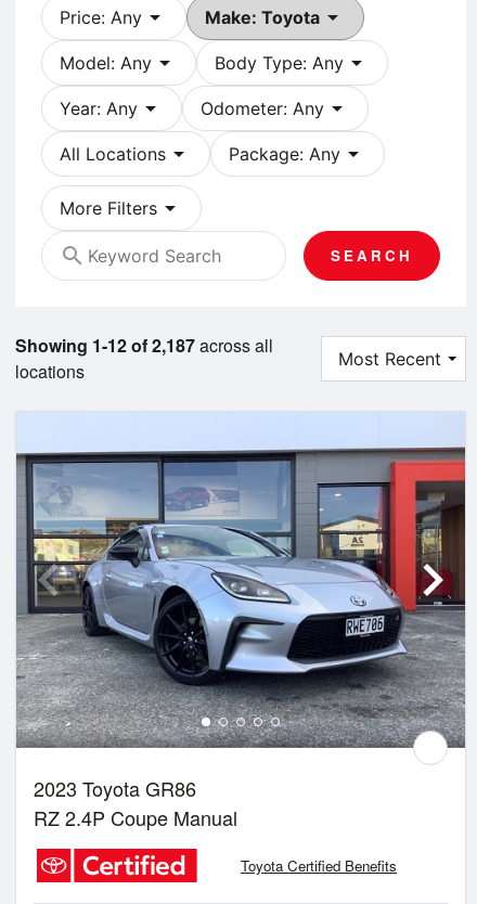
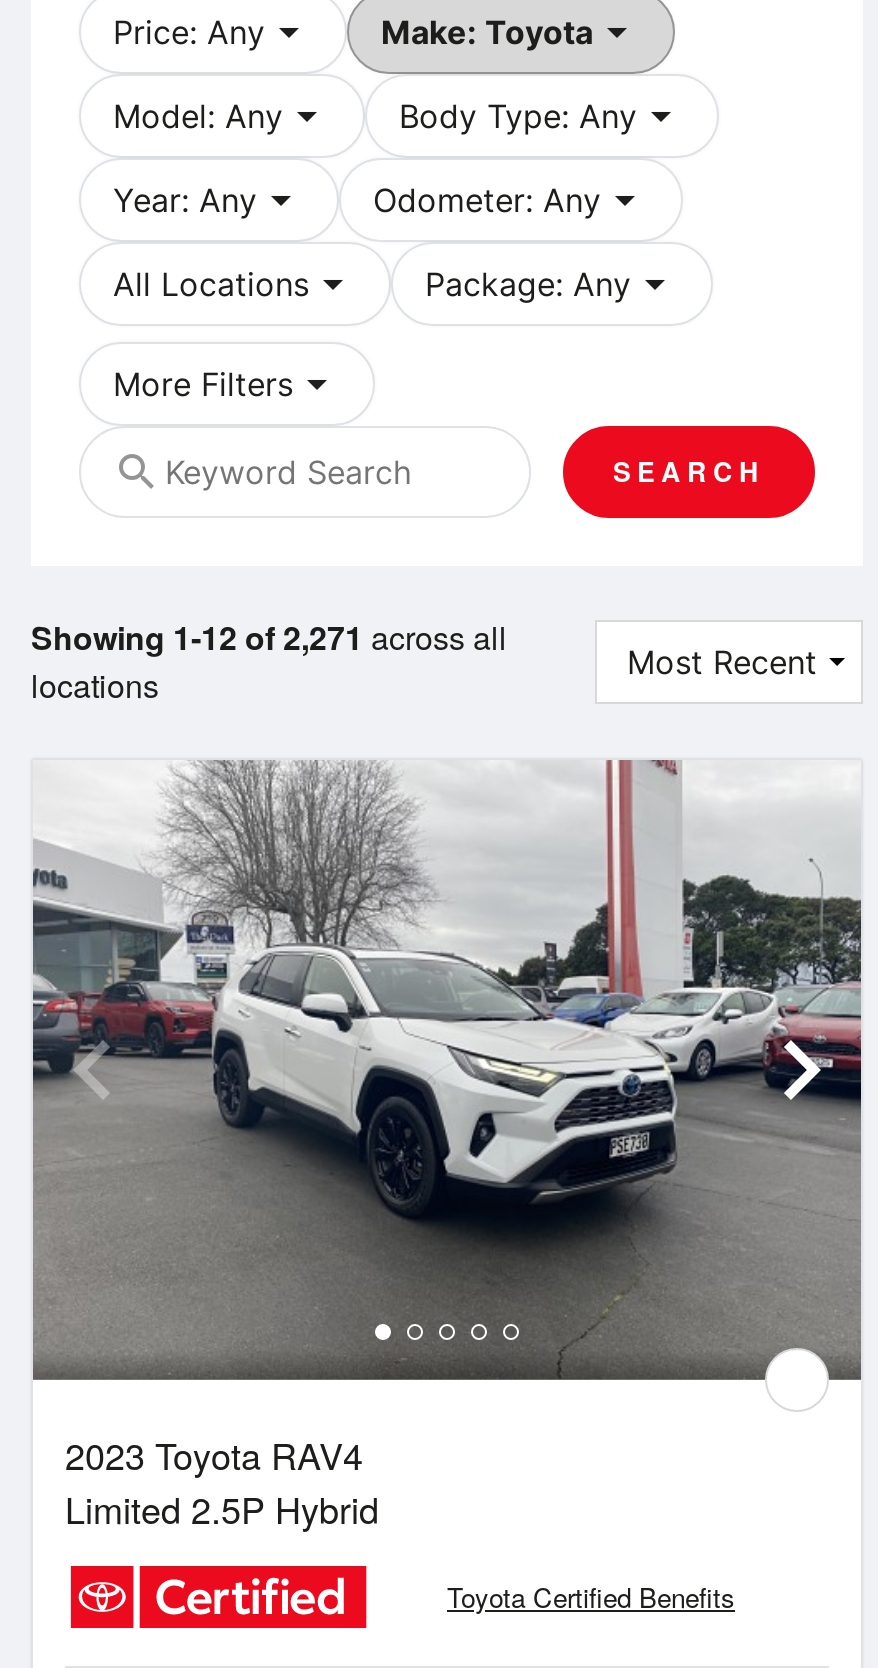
- Showing 1-12 of 2,187 across all
+ Showing 1-12 of 2,271 across all

- [image]
- 2023 Toyota GR86
- RZ 2.4P Coupe Manual
+ [image]
+ 2023 Toyota RAV4
+ Limited 2.5P Hybrid
